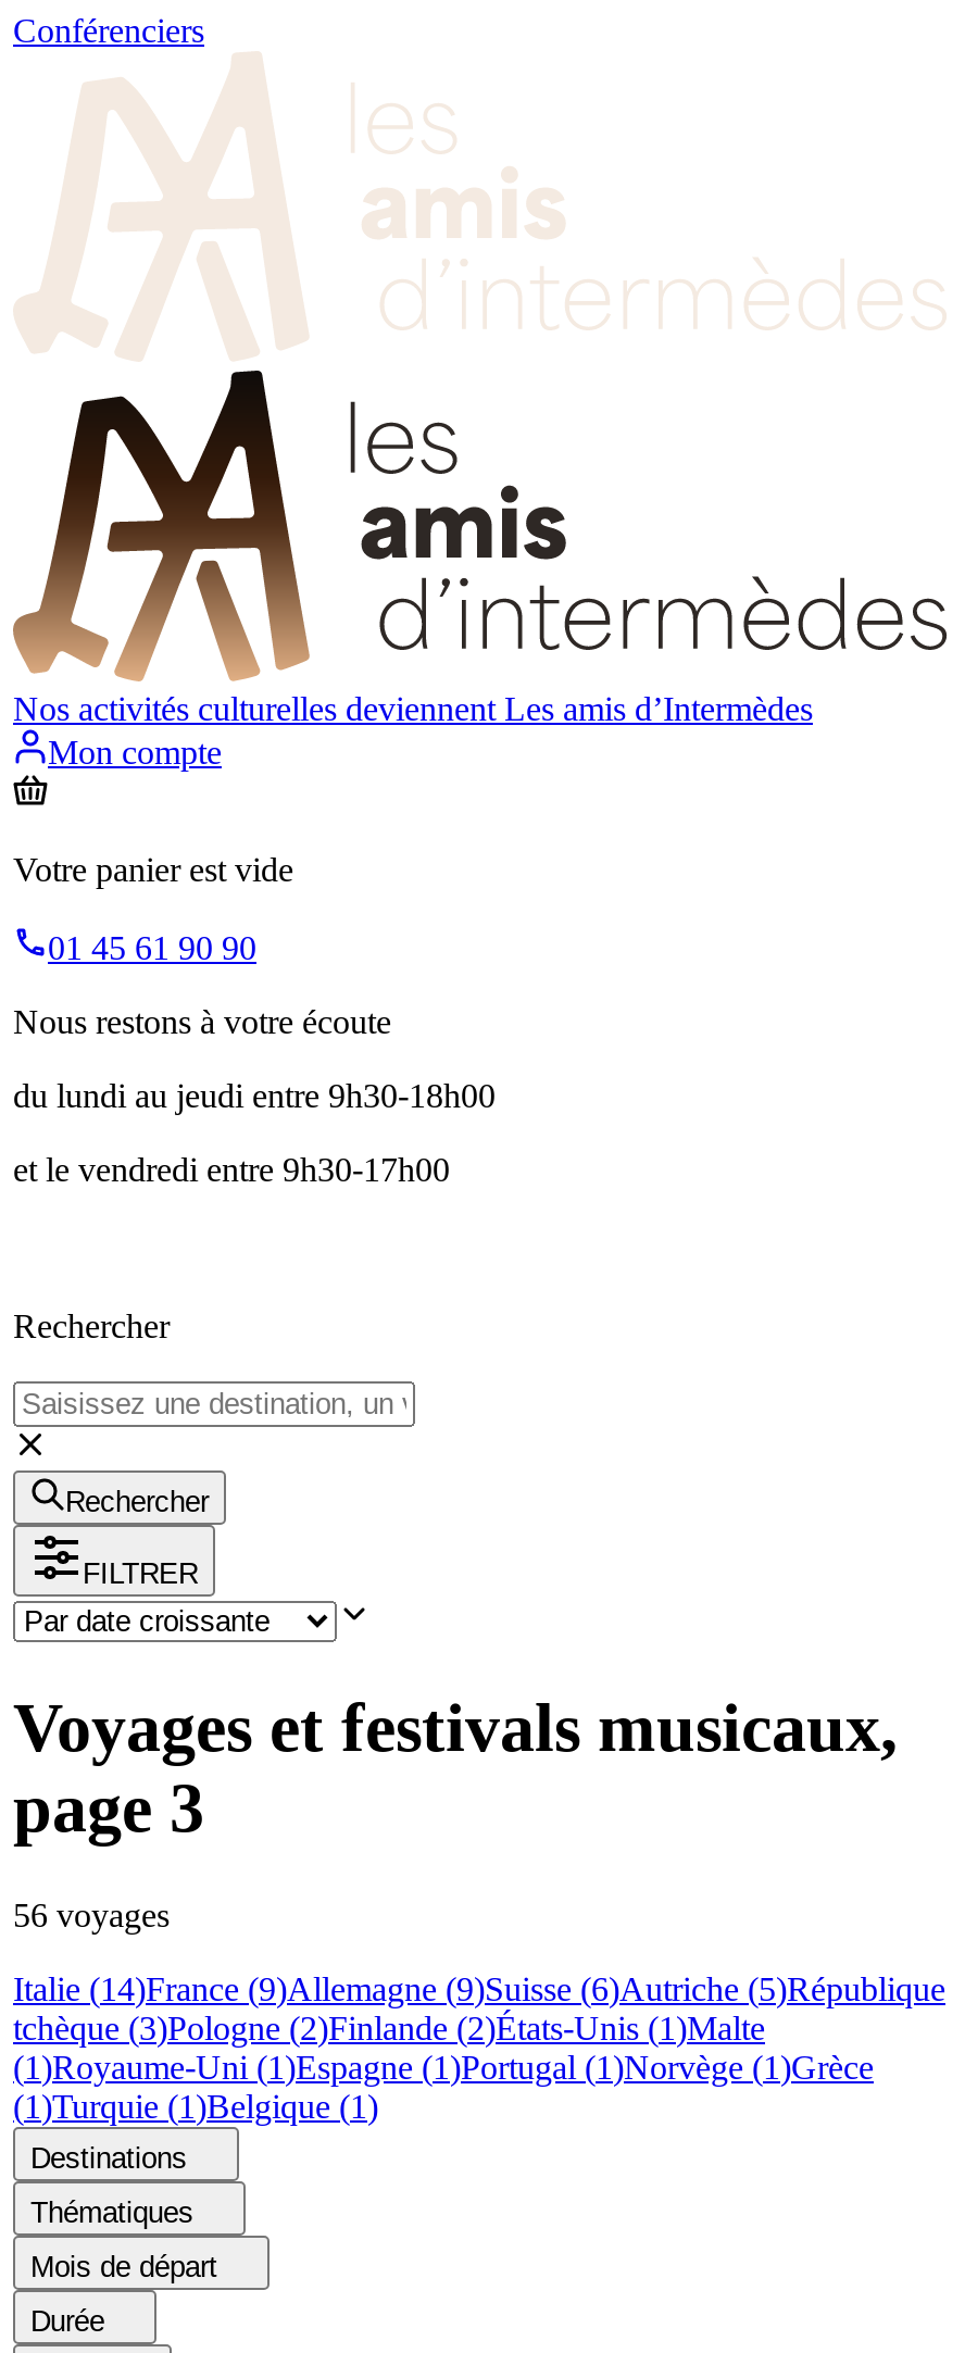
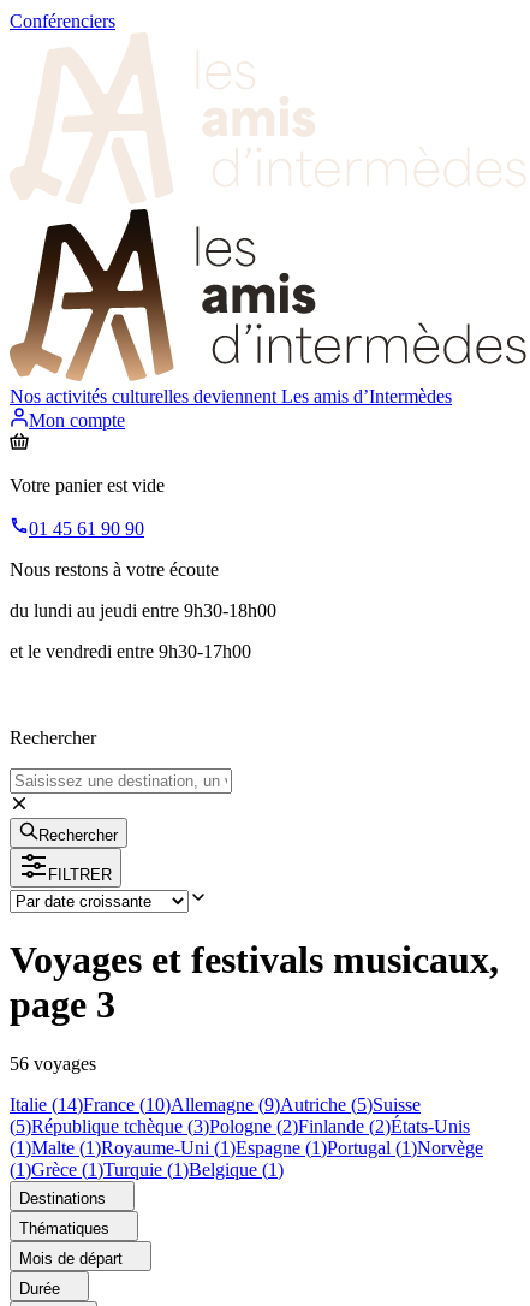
- Italie (14)France (9)Allemagne (9)Suisse (6)Autriche (5)République
- tchèque (3)Pologne (2)Finlande (2)États-Unis (1)Malte
- (1)Royaume-Uni (1)Espagne (1)Portugal (1)Norvège (1)Grèce
- (1)Turquie (1)Belgique (1)
+ Italie (14)France (10)Allemagne (9)Autriche (5)Suisse
+ (5)République tchèque (3)Pologne (2)Finlande (2)États-Unis
+ (1) Malte (1) Royaume-Uni (1) Espagne (1) Portugal (1) Norvège
+ (1) Grèce (1)Turquie (1) Belgique (1)
